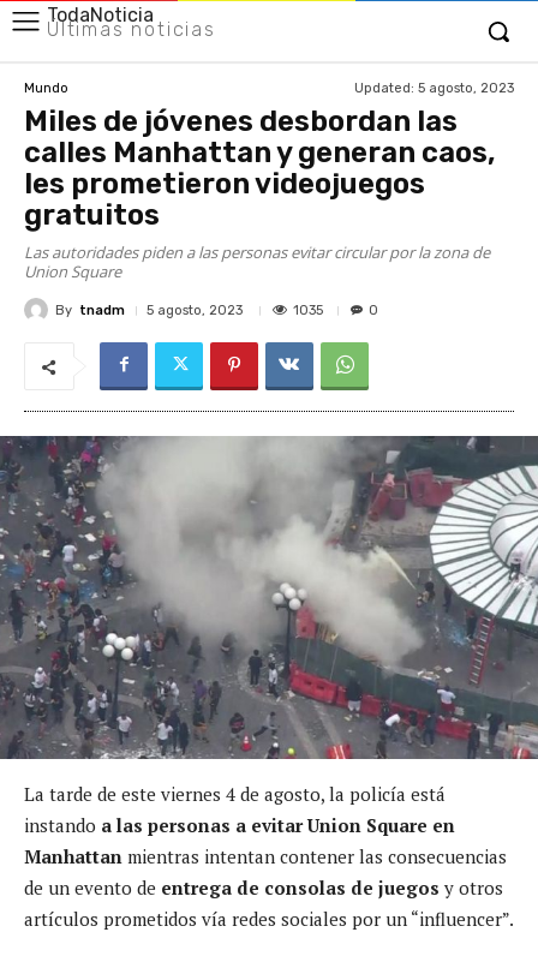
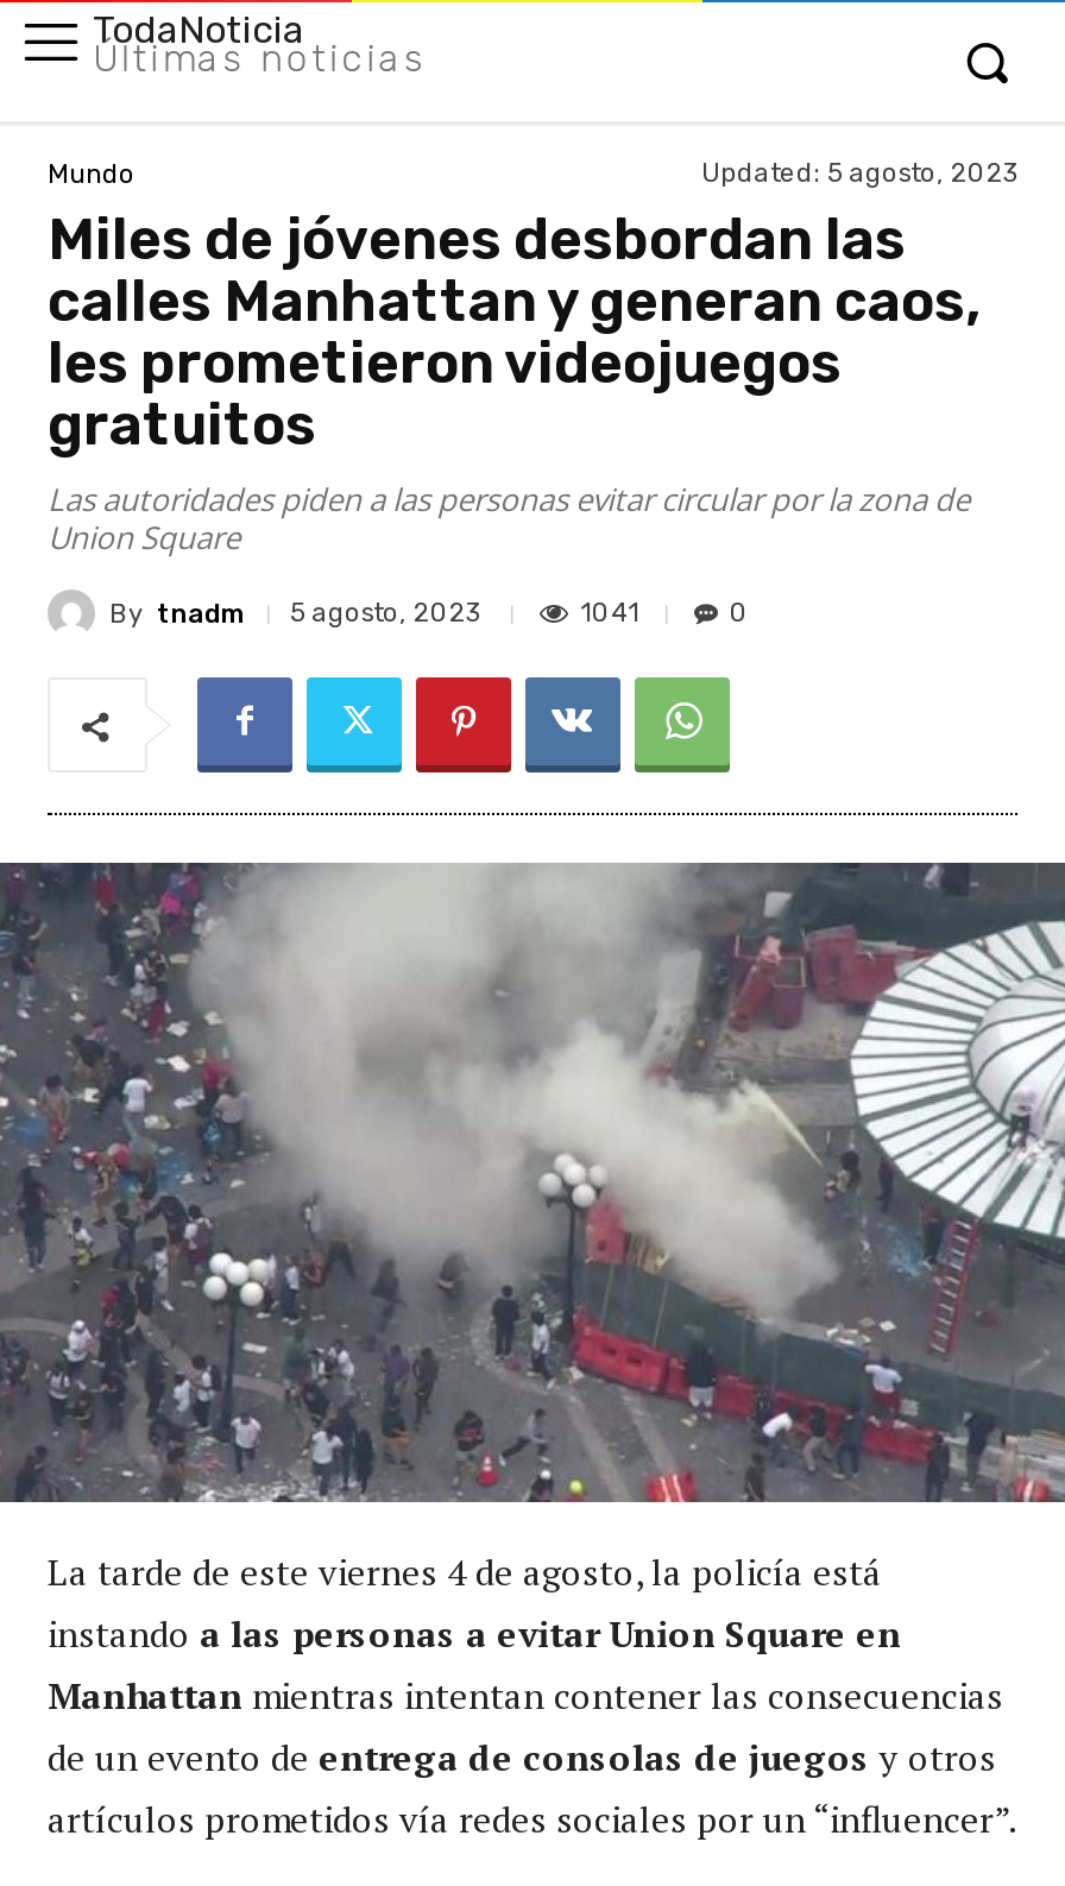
- 1035
+ 1041
